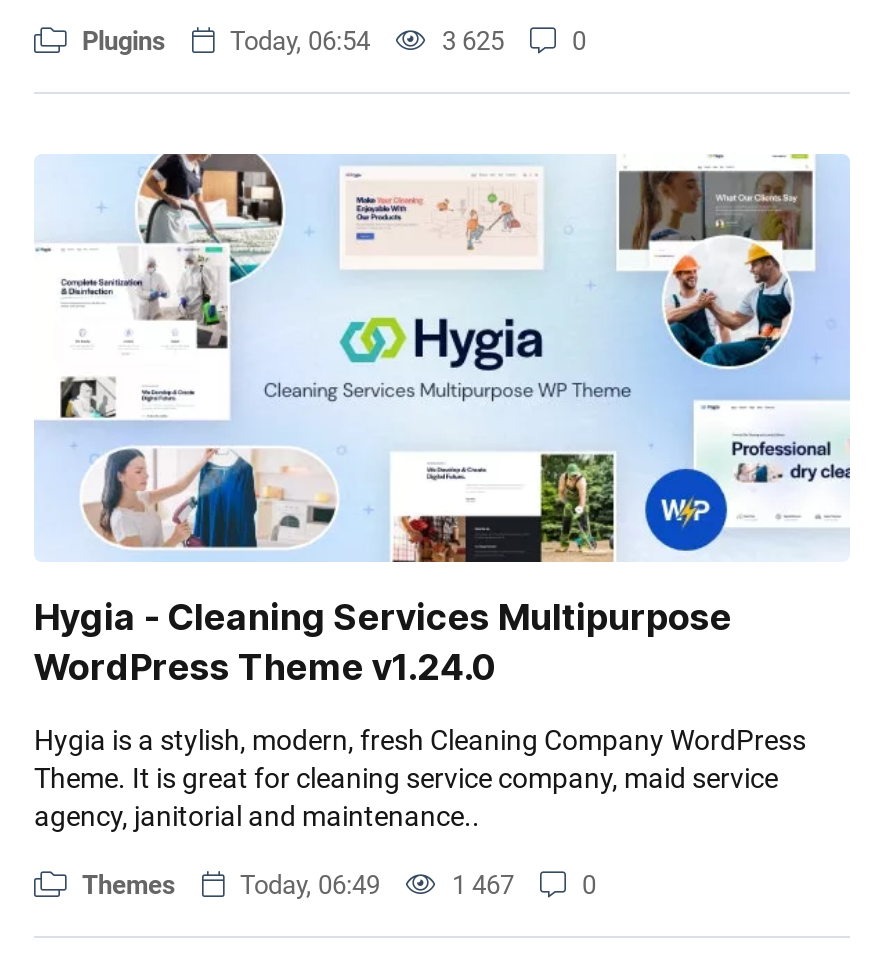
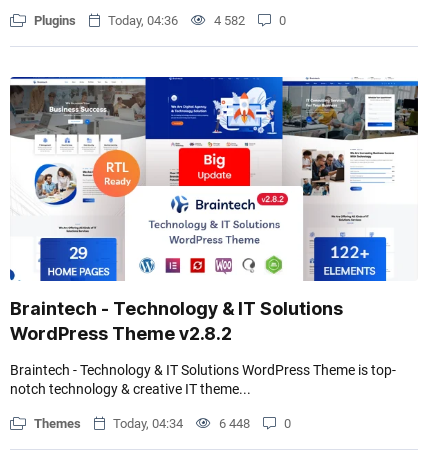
- Today, 06:54
+ Today, 04:36

- 3 625
+ 4 582

- [image]
- Hygia - Cleaning Services Multipurpose
- WordPress Theme v1.24.0
+ [image]
+ Braintech - Technology & IT Solutions
+ WordPress Theme v2.8.2

- Hygia is a stylish, modern, fresh Cleaning Company WordPress
- Theme. It is great for cleaning service company, maid service
- agency, janitorial and maintenance..
+ Braintech - Technology & IT Solutions WordPress Theme is top-
+ notch technology & creative IT theme...

- Today, 06:49
+ Today, 04:34

- 1 467
+ 6 448
